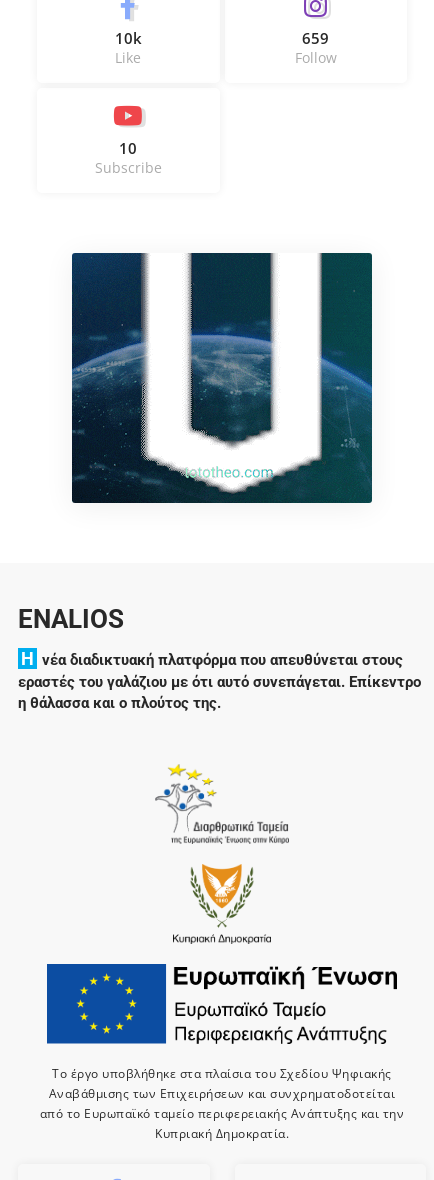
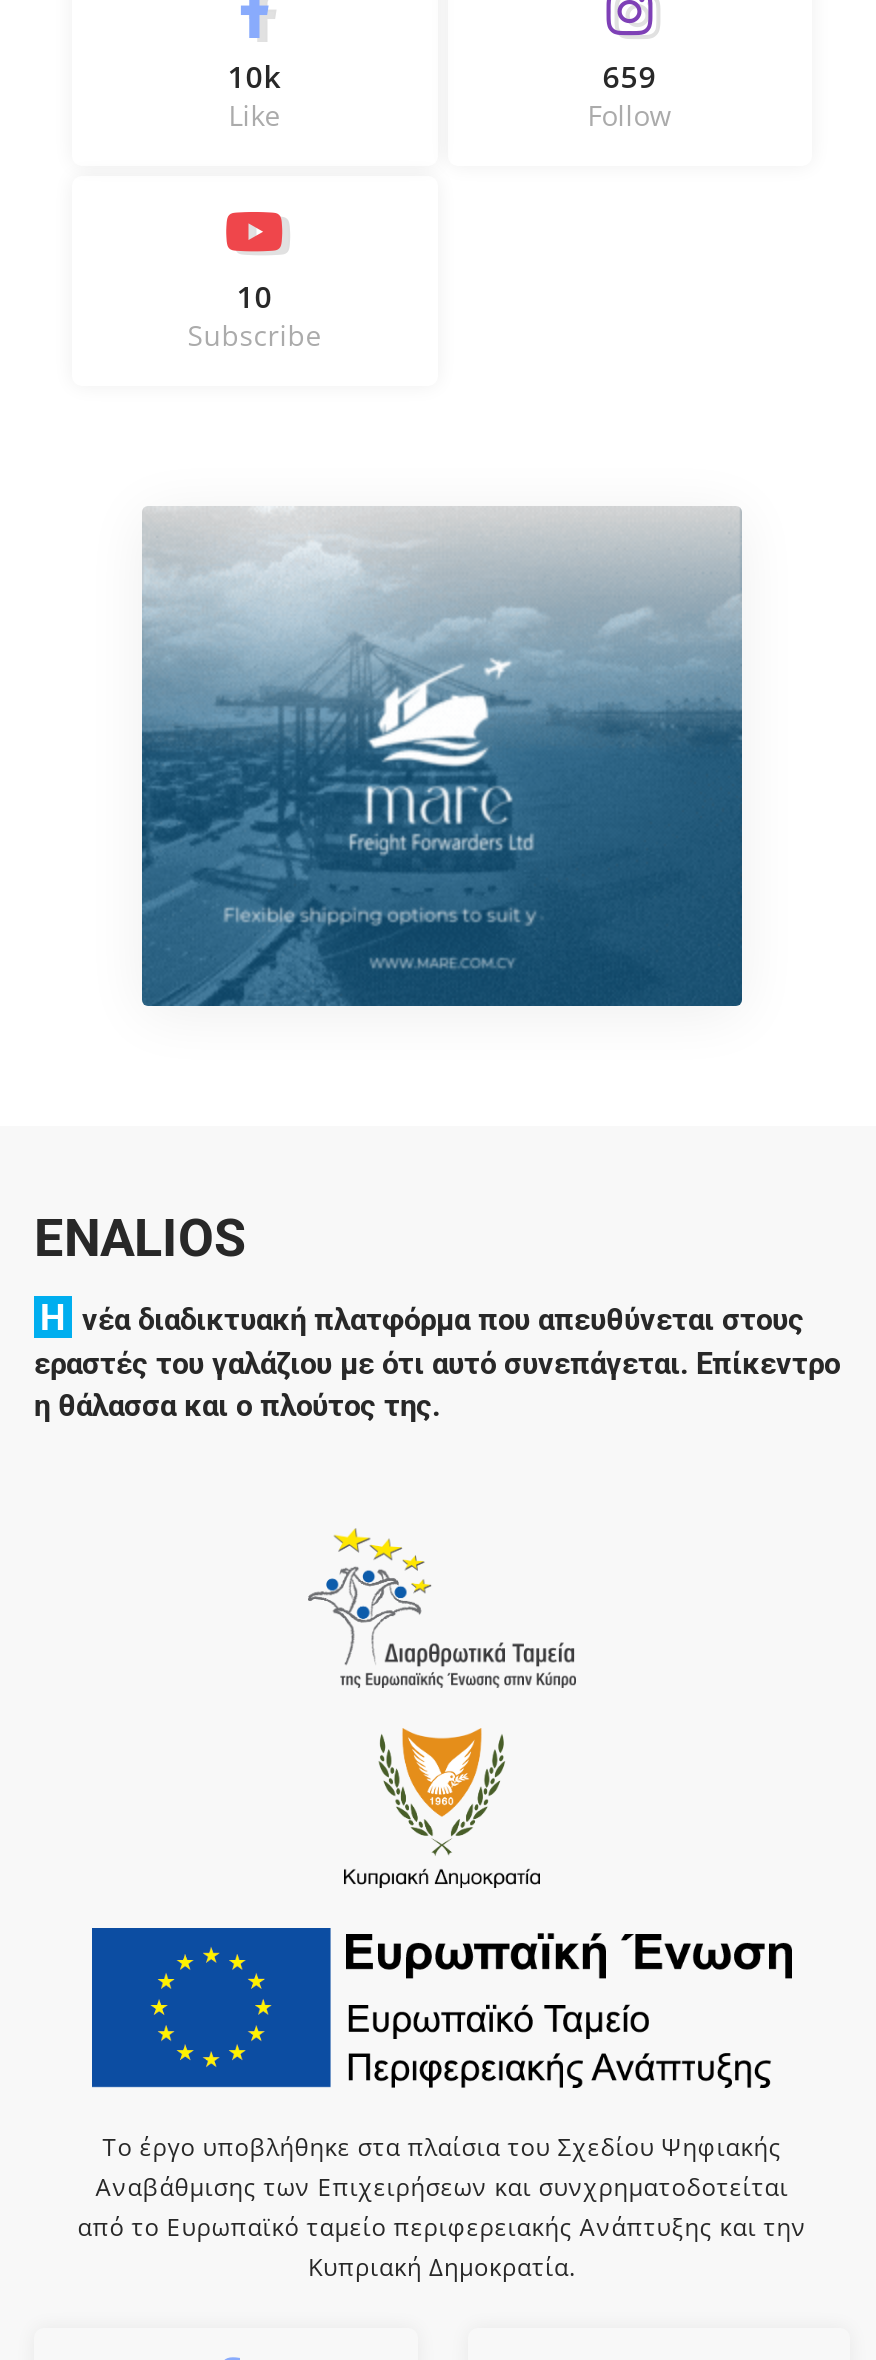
- [image]
+ [image]
